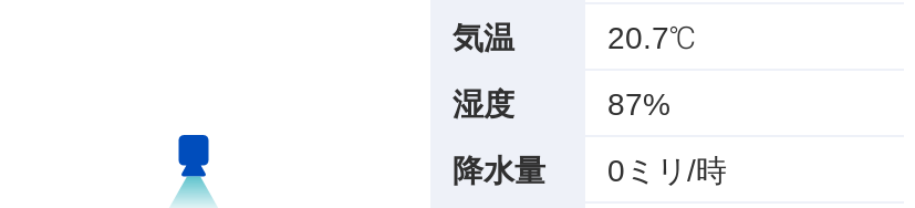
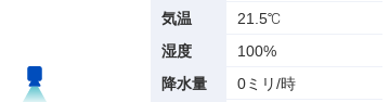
- 20.7℃
+ 21.5℃

- 87%
+ 100%
